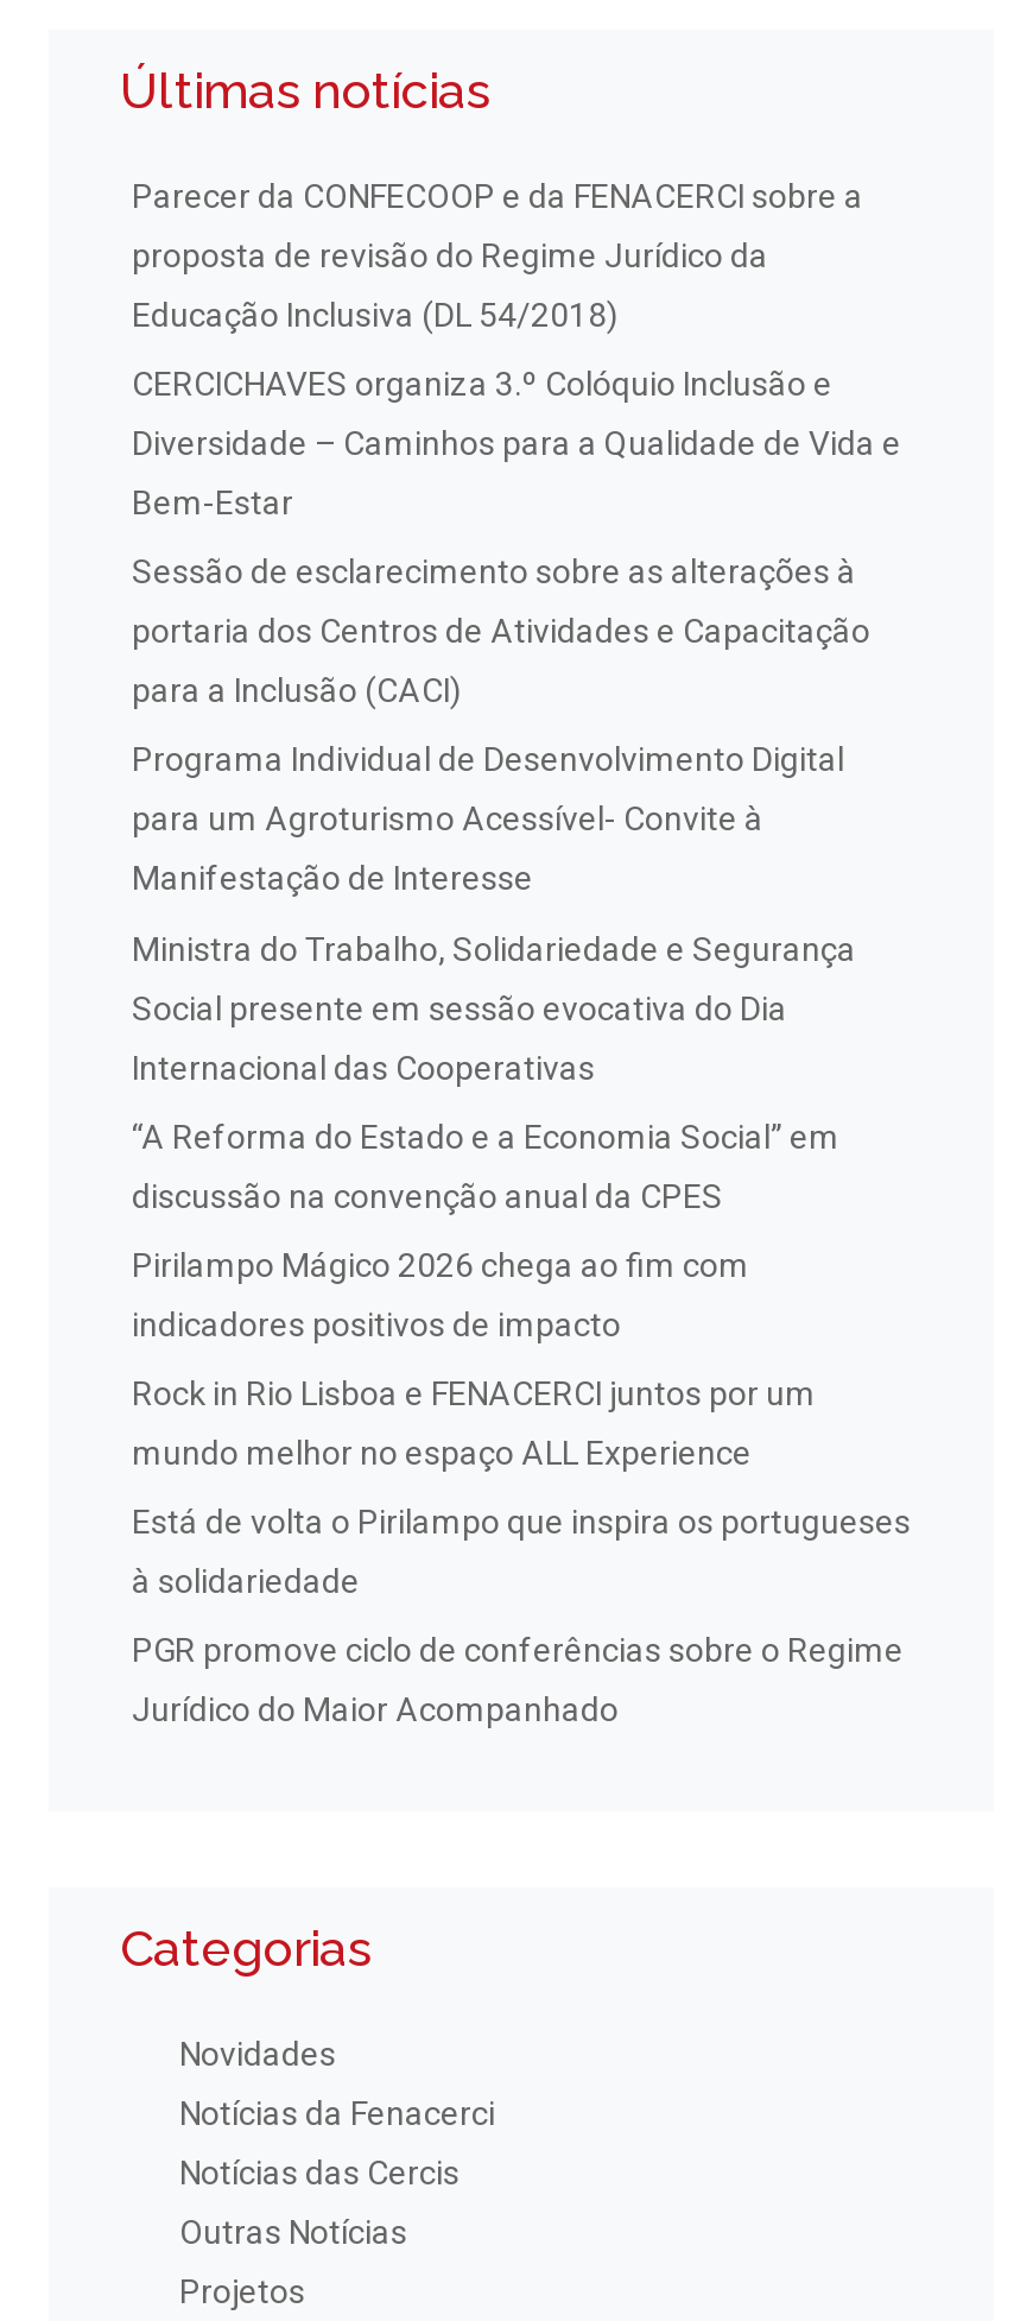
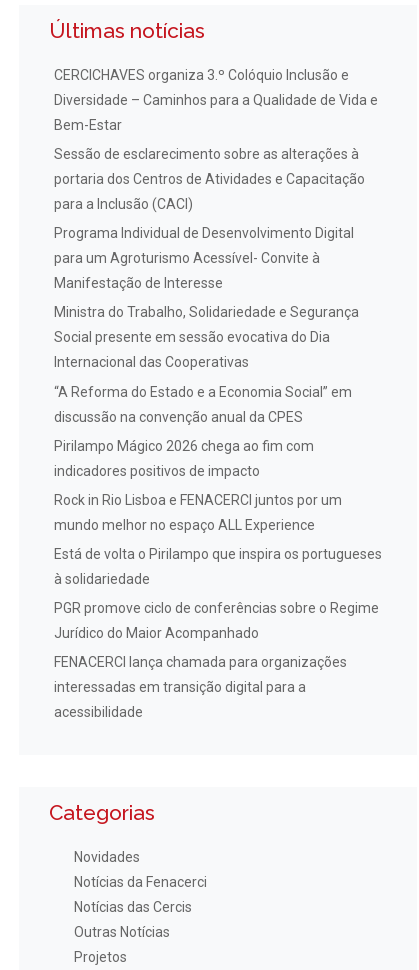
- Parecer da CONFECOOP e da FENACERCI sobre a
- proposta de revisão do Regime Jurídico da
- Educação Inclusiva (DL 54/2018)

moved up: CERCICHAVES organiza 3.º Colóquio Inclusão e | Diversidade – Caminhos para a Qualidade de Vida e | Bem-Estar | ... | PGR promove ciclo de conferências sobre o Regime | Jurídico do Maior Acompanhado

+ FENACERCI lança chamada para organizações
+ interessadas em transição digital para a
+ acessibilidade
